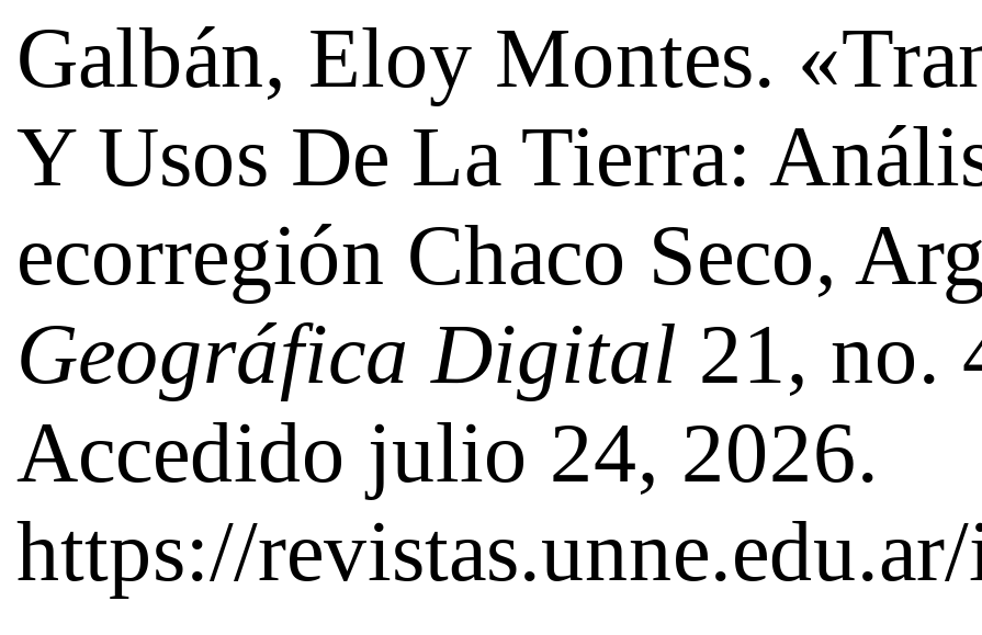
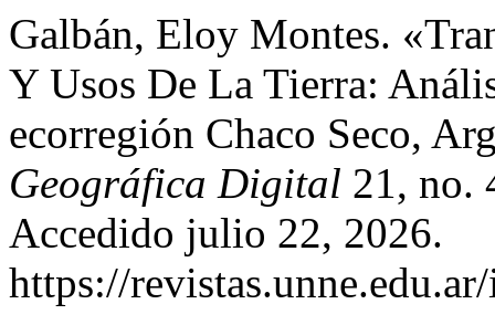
- Accedido julio 24, 2026.
+ Accedido julio 22, 2026.
